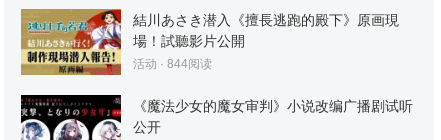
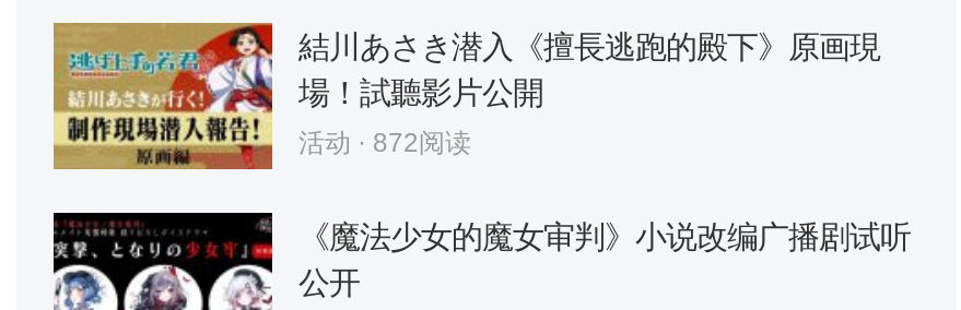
- 活动· 844阅读
+ 活动· 872阅读
